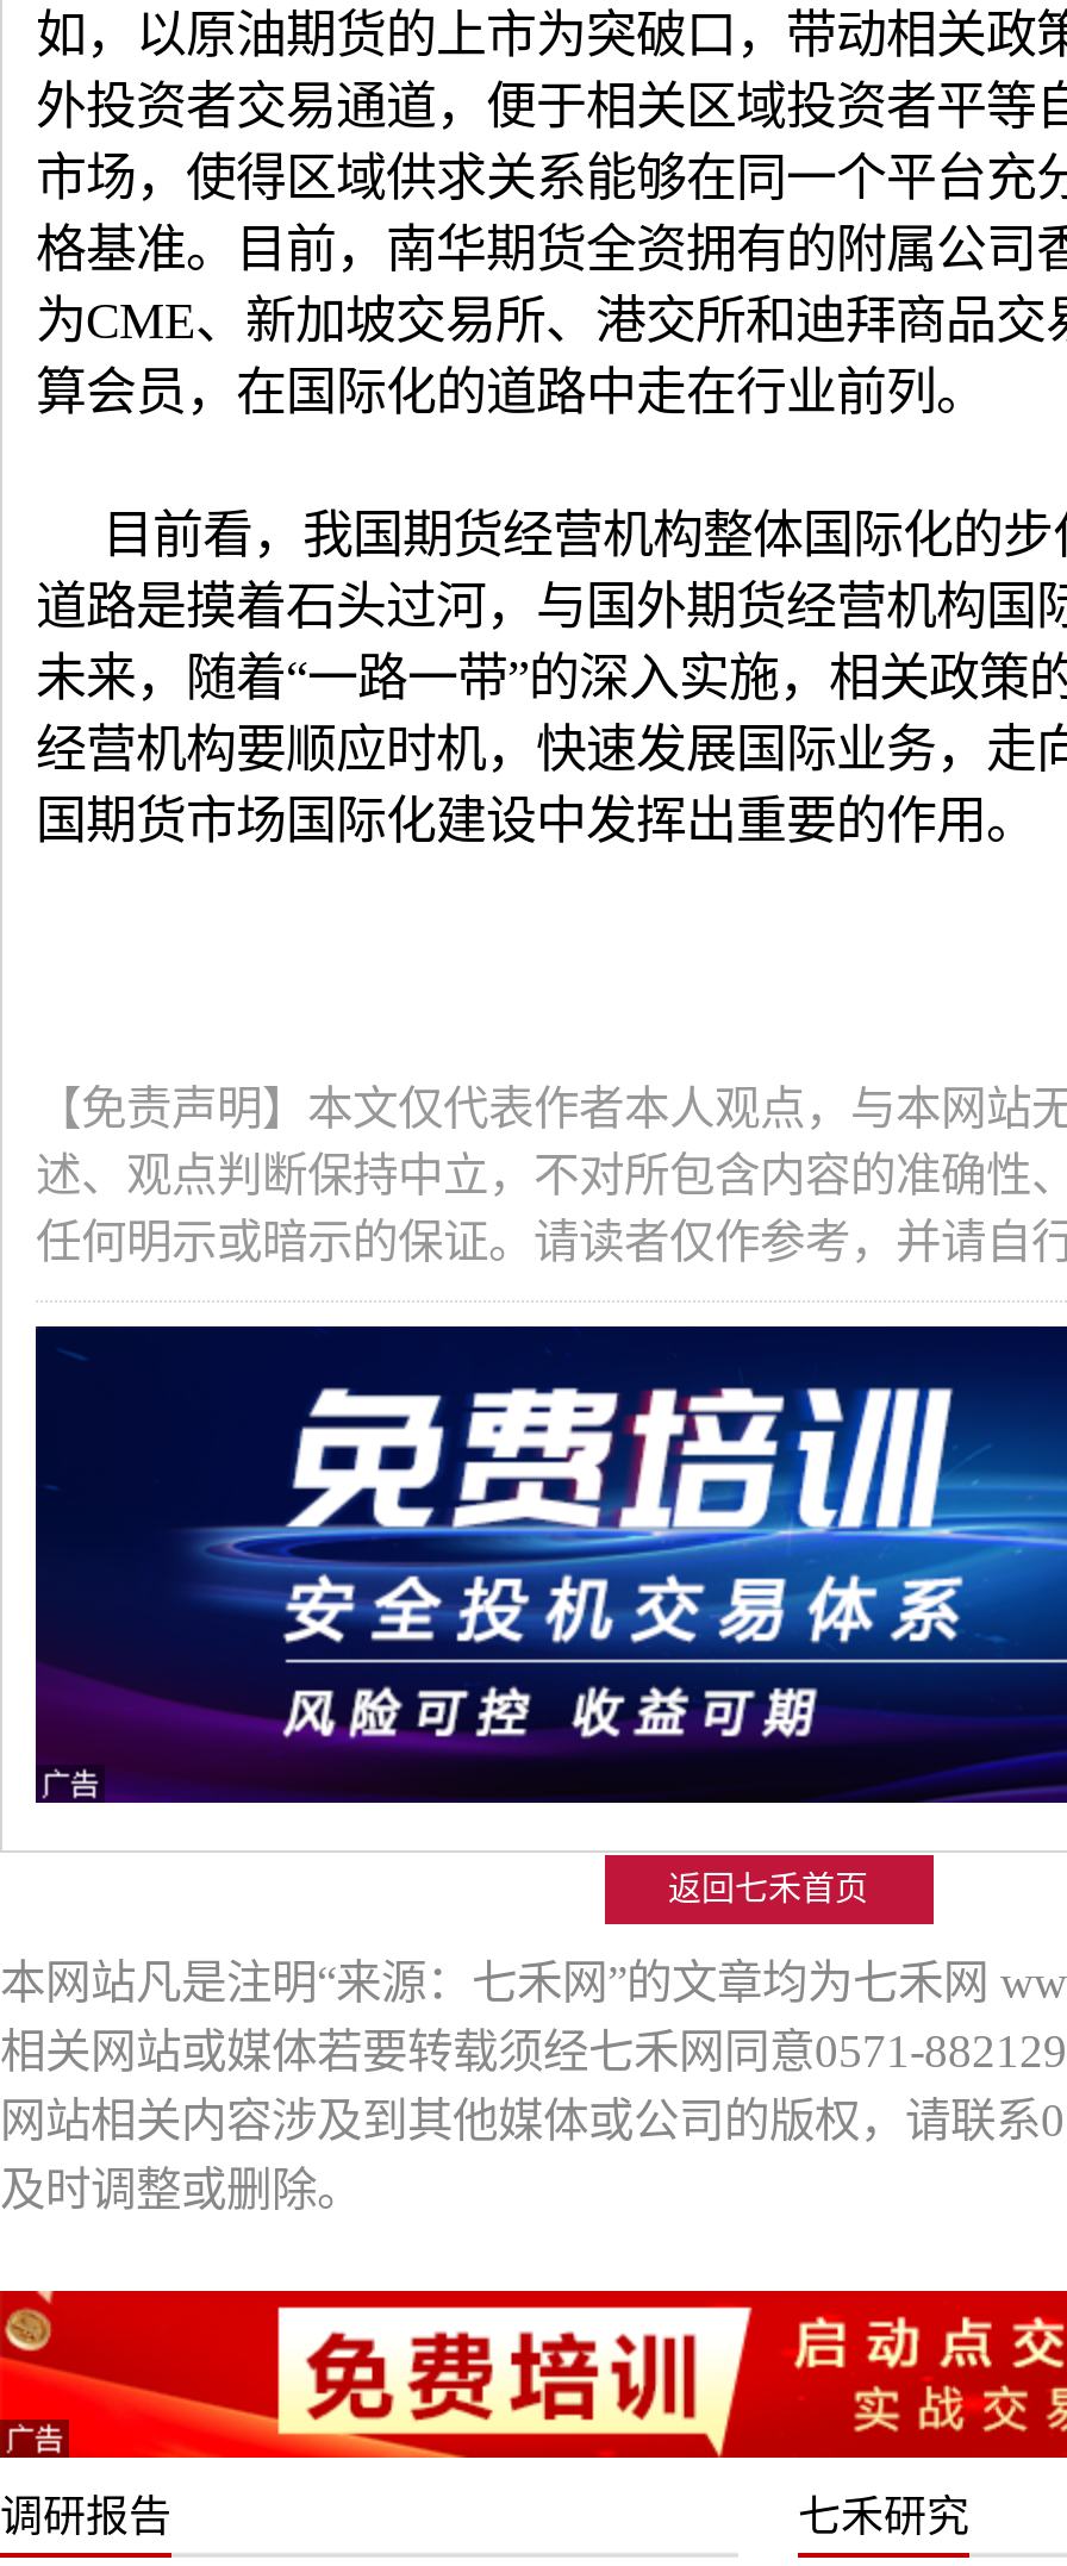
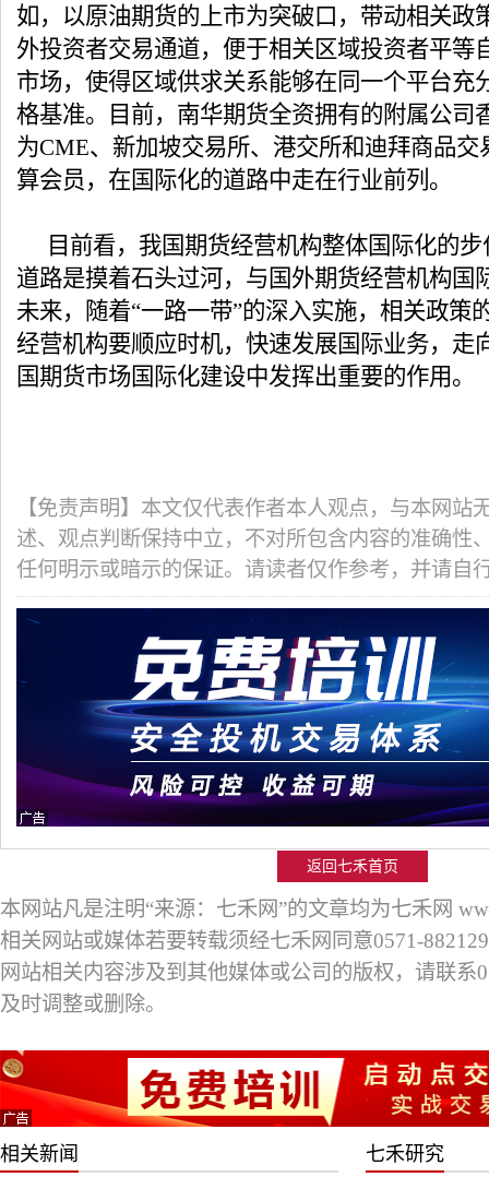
- 调研报告
+ 相关新闻
